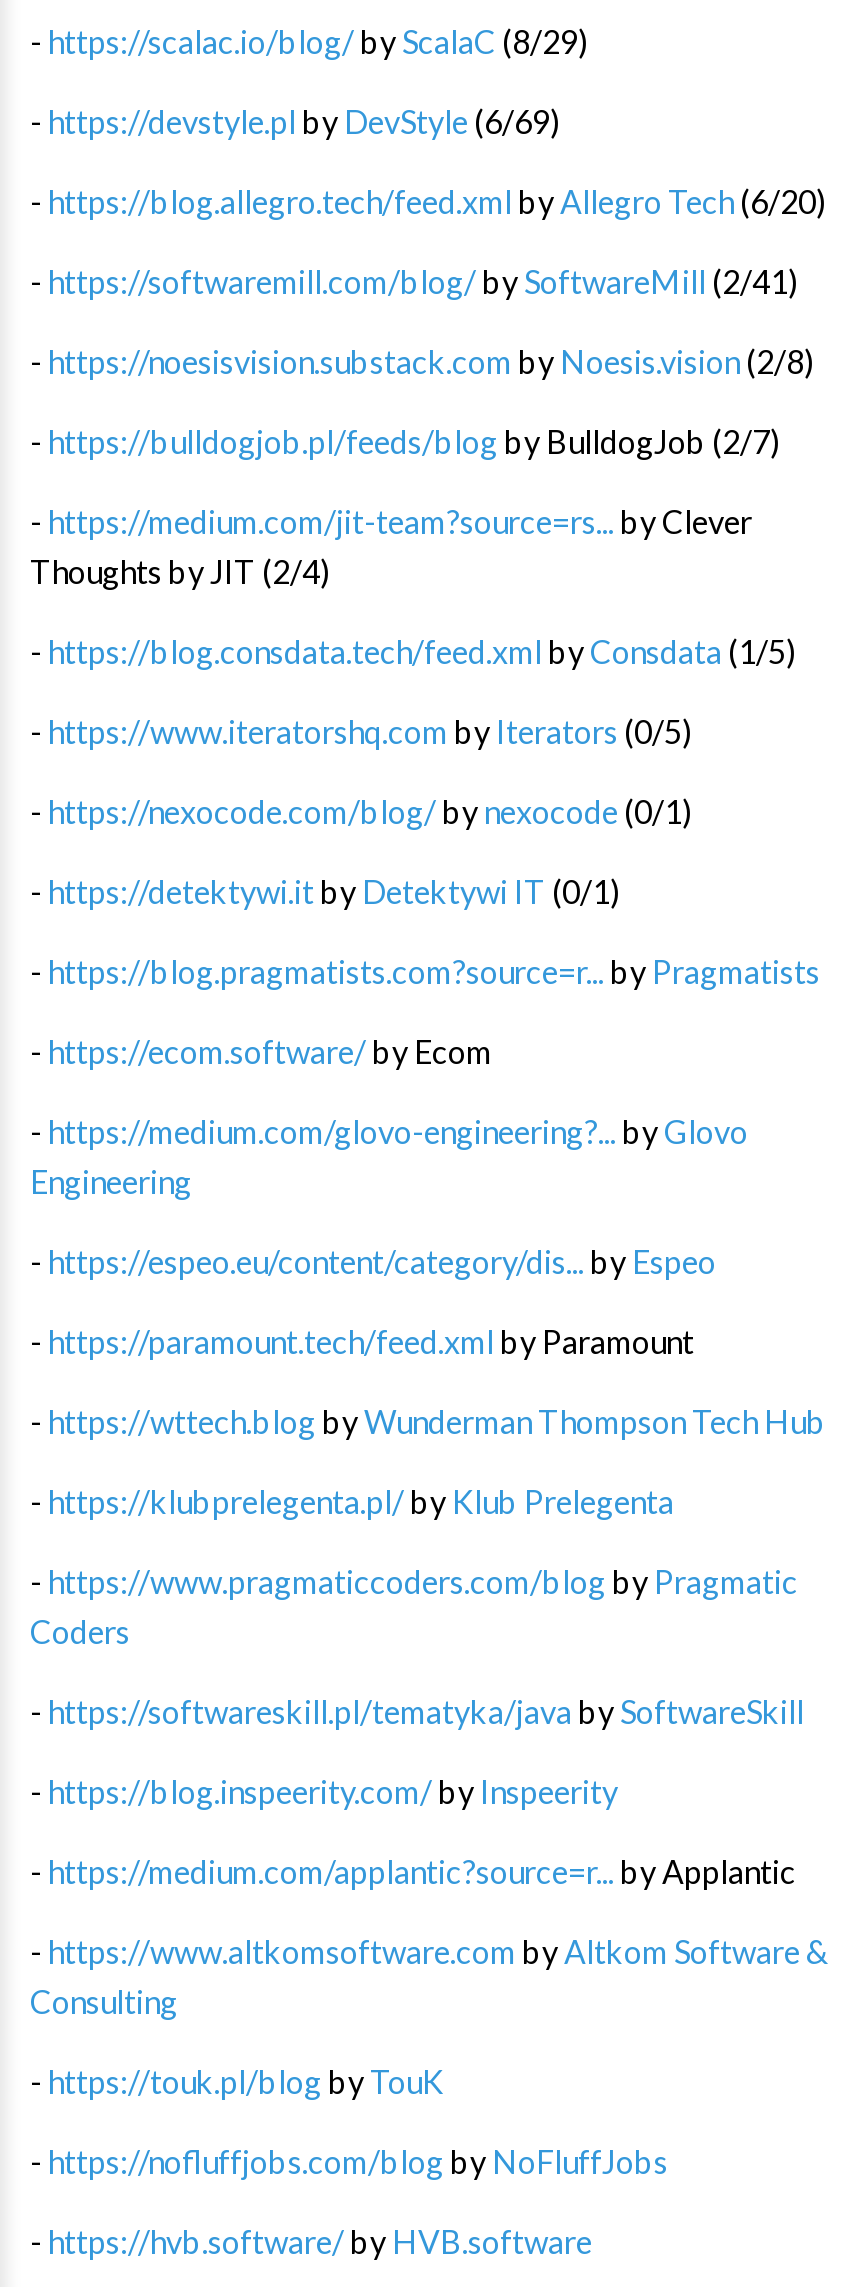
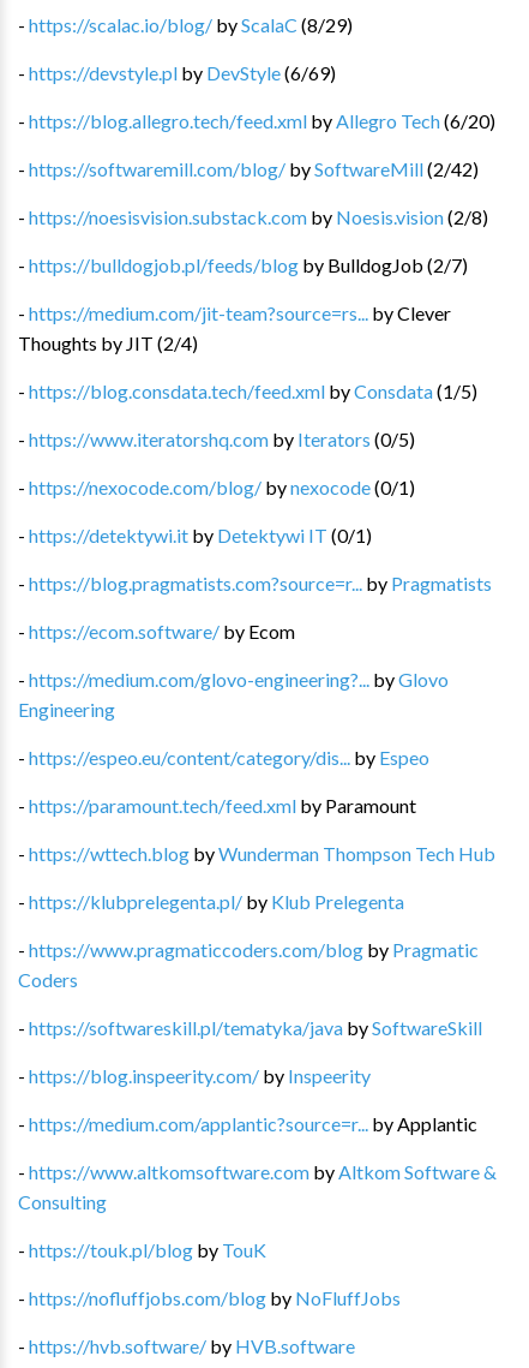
- - https://softwaremill.com/blog/ by SoftwareMill (2/41)
+ - https://softwaremill.com/blog/ by SoftwareMill (2/42)
